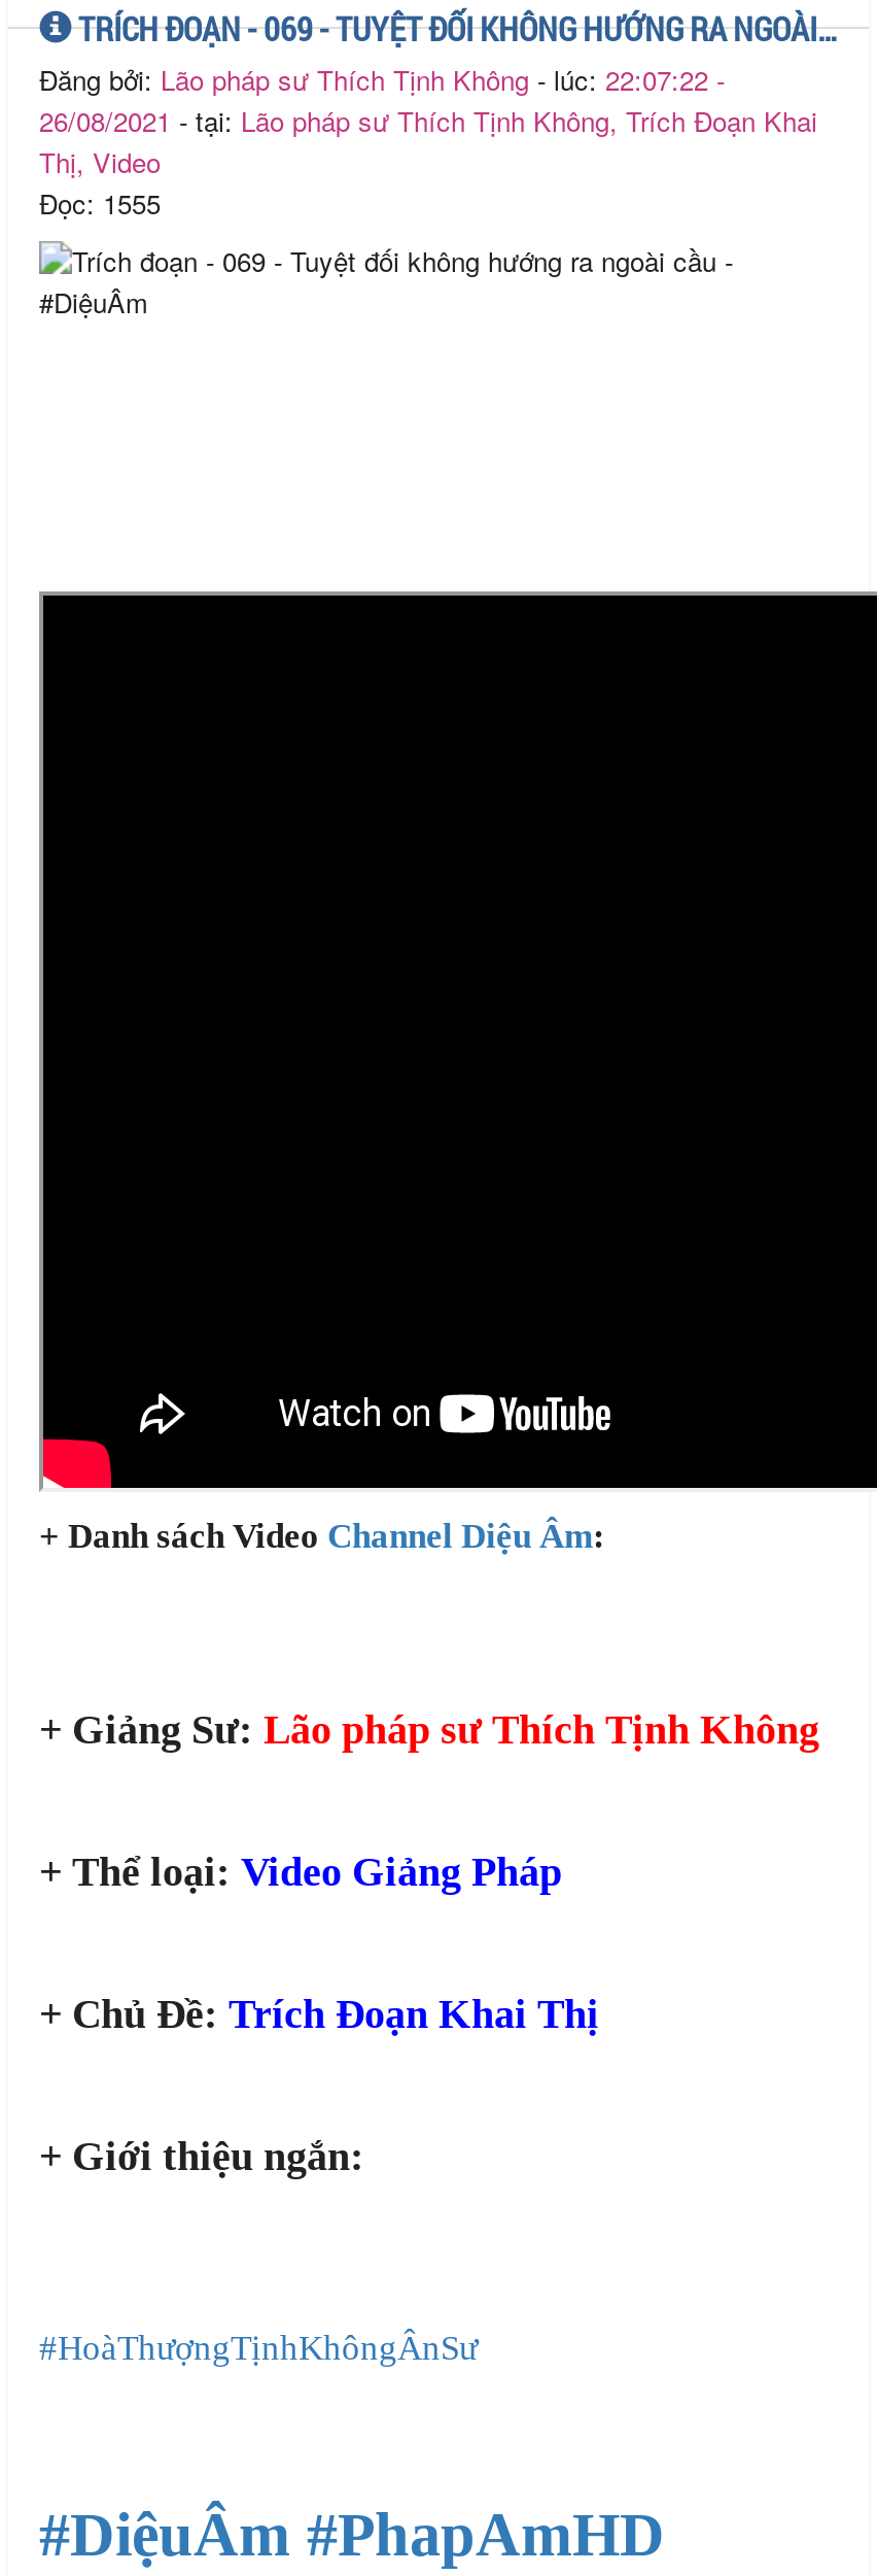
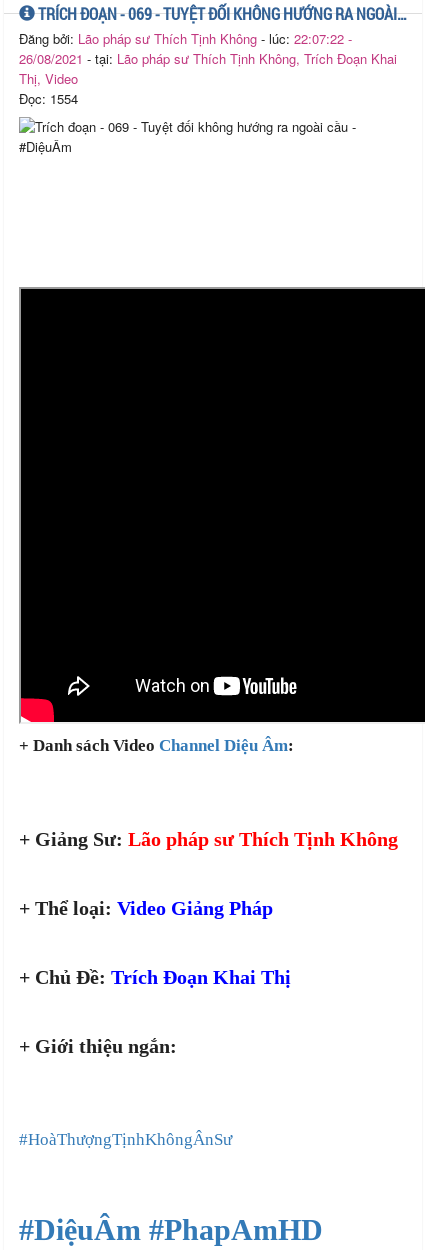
- Đọc: 1555
+ Đọc: 1554
